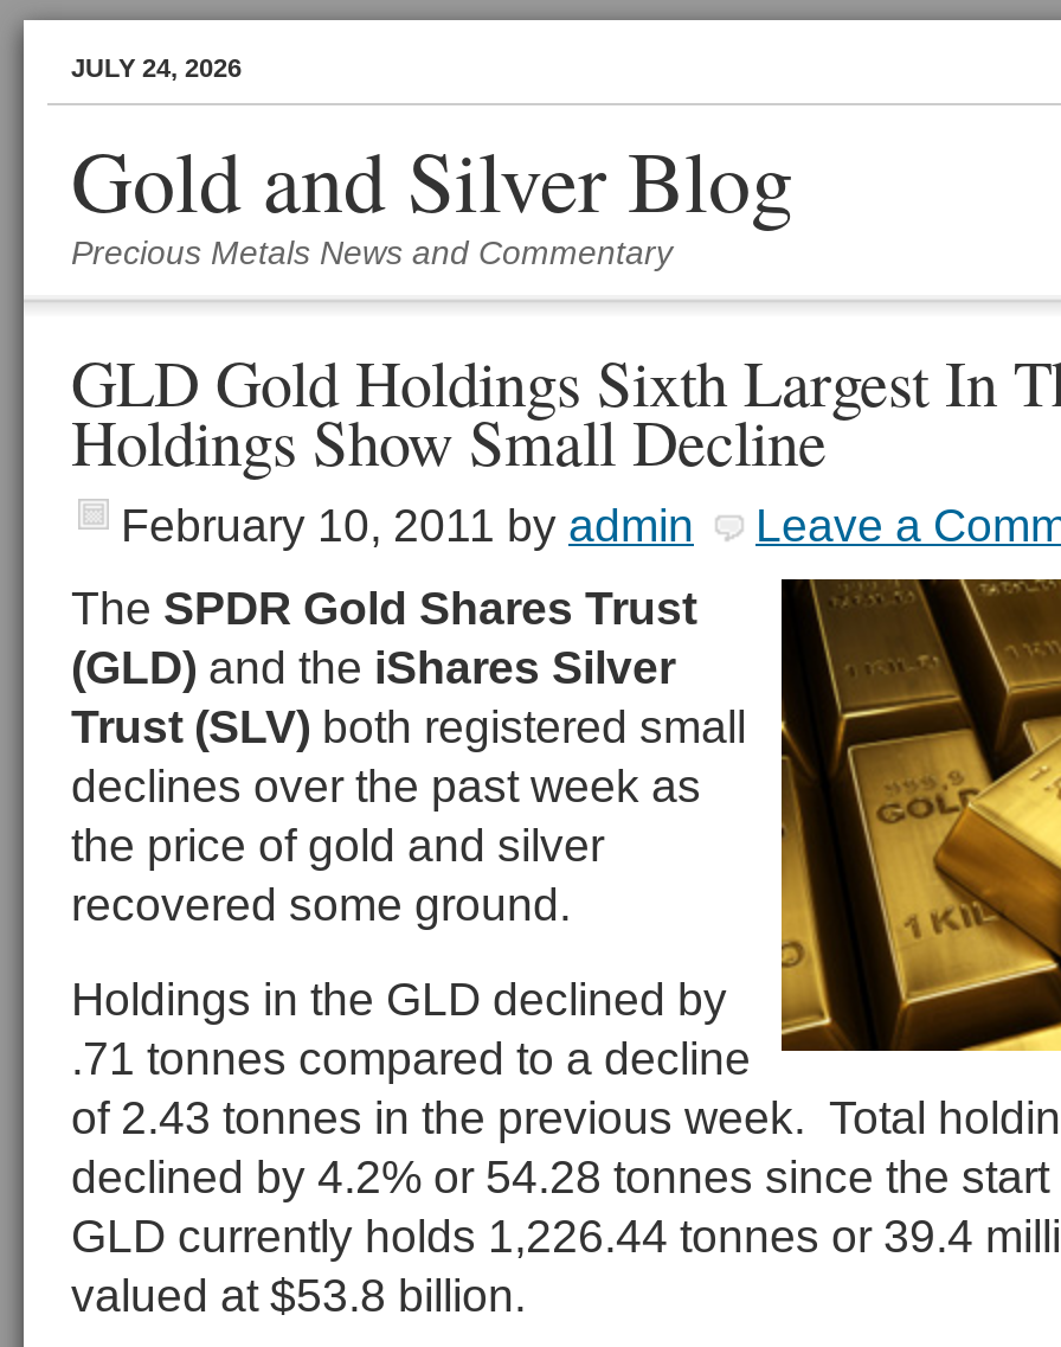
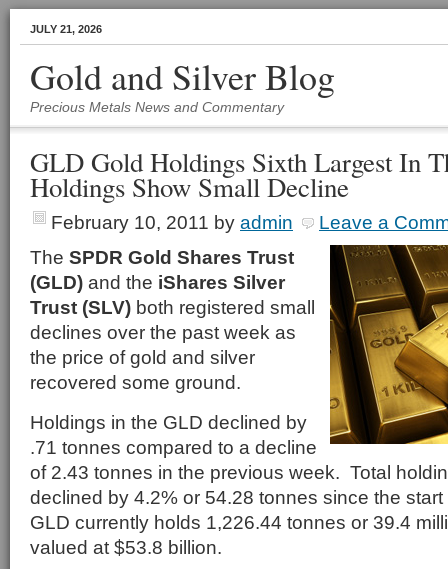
- JULY 24, 2026
+ JULY 21, 2026
